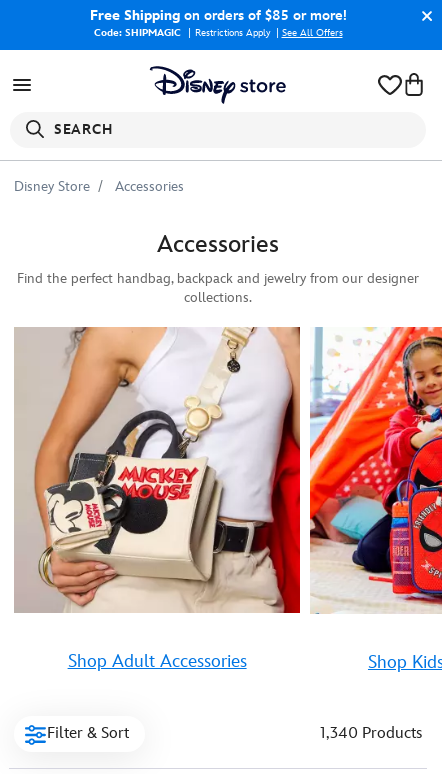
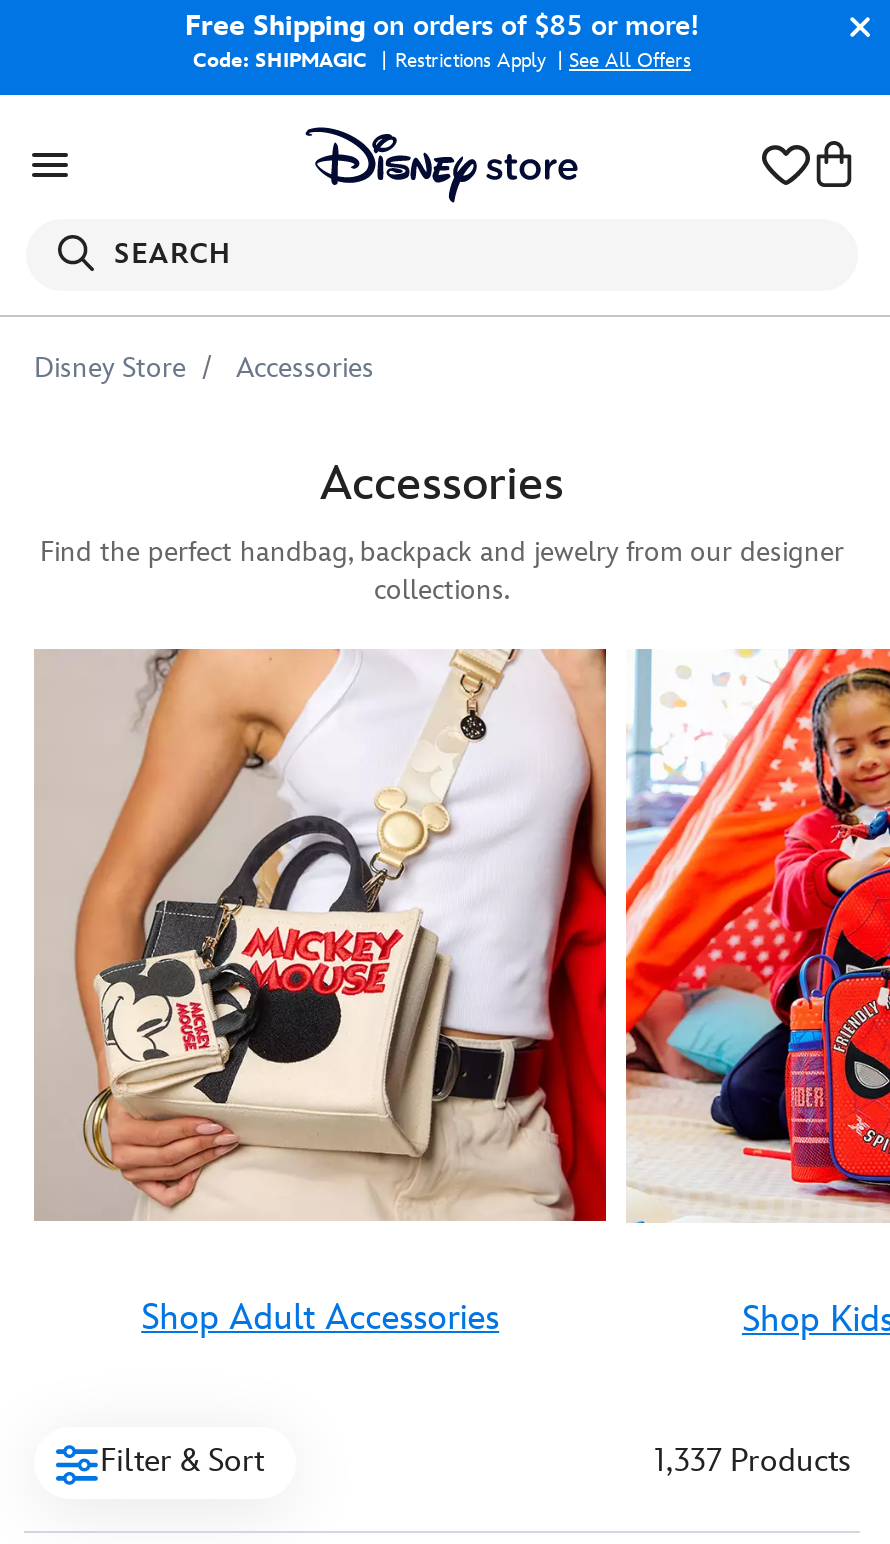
- 1,340 Products
+ 1,337 Products
